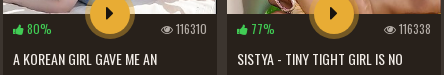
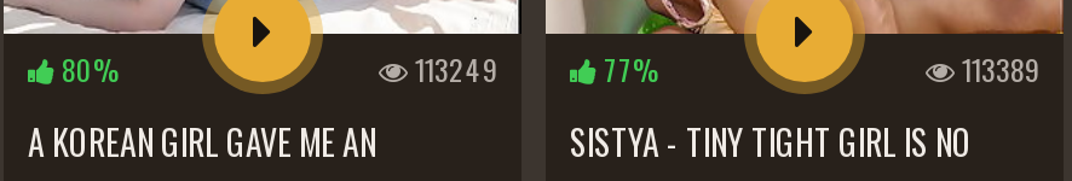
- 116310
+ 113249

- 116338
+ 113389
